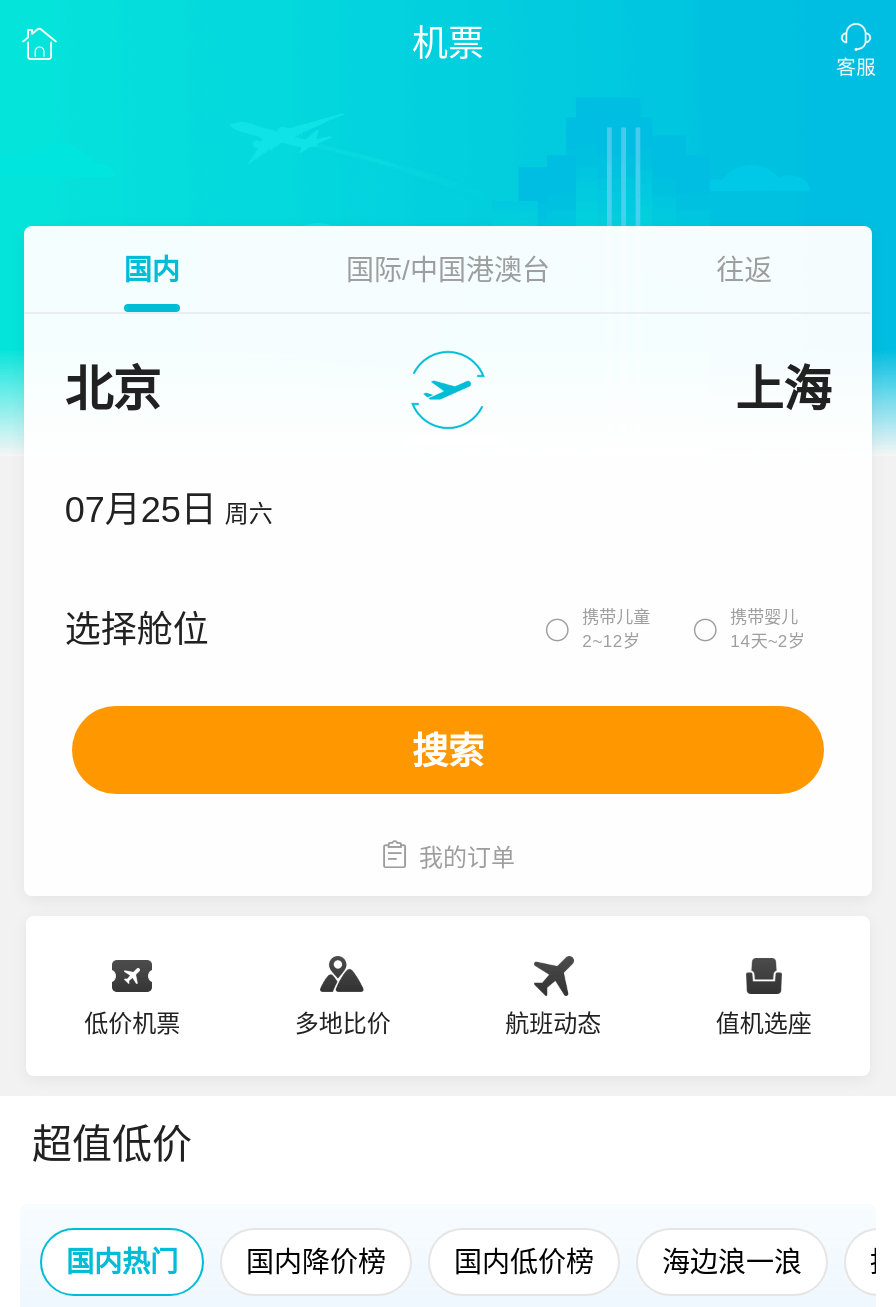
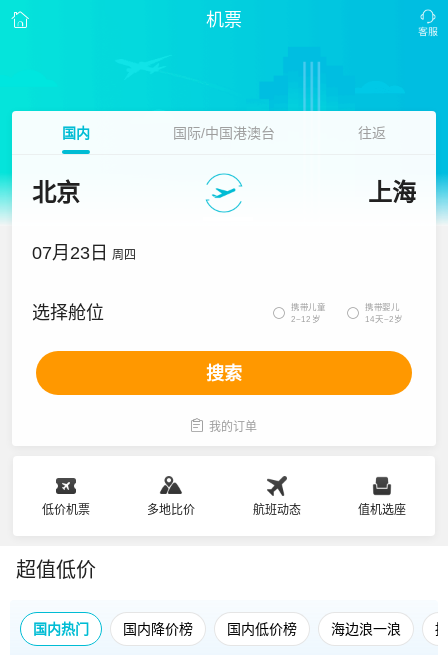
- 07月25日 周六
+ 07月23日 周四
